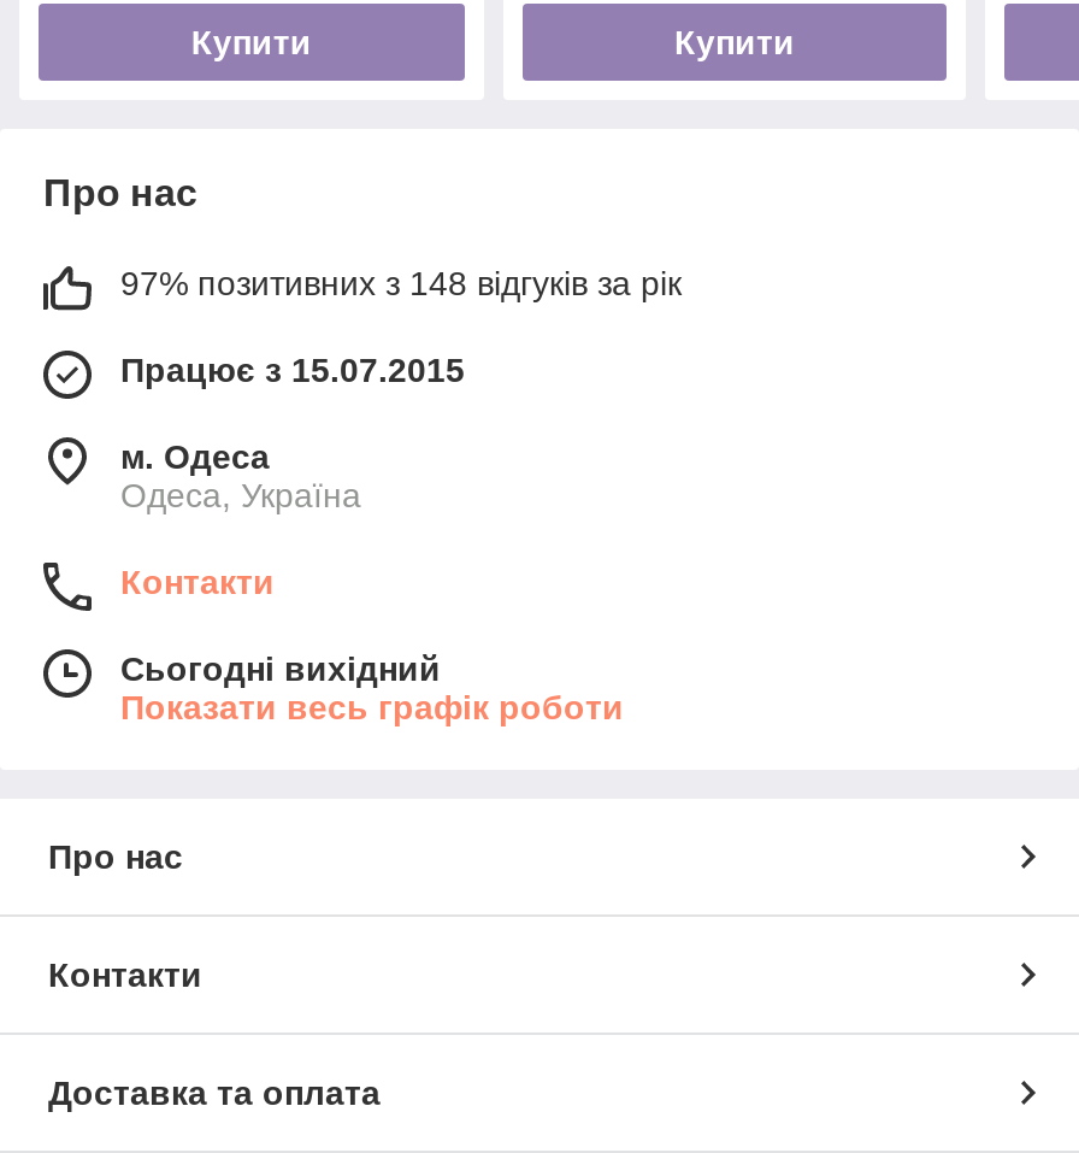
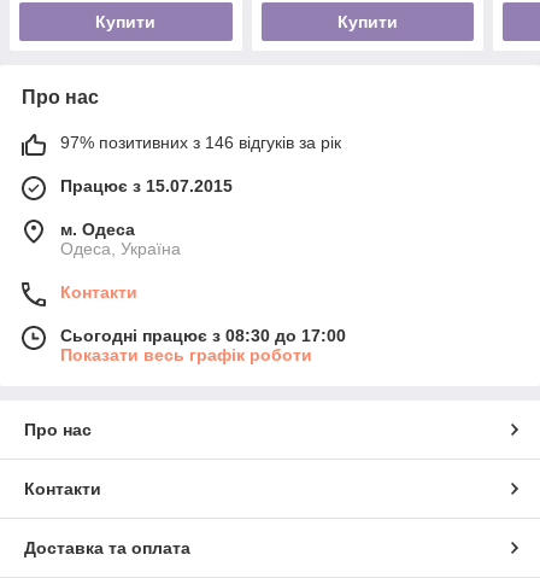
- 97% позитивних з 148 відгуків за рік
+ 97% позитивних з 146 відгуків за рік

- Сьогодні вихідний
+ Сьогодні працює з 08:30 до 17:00
